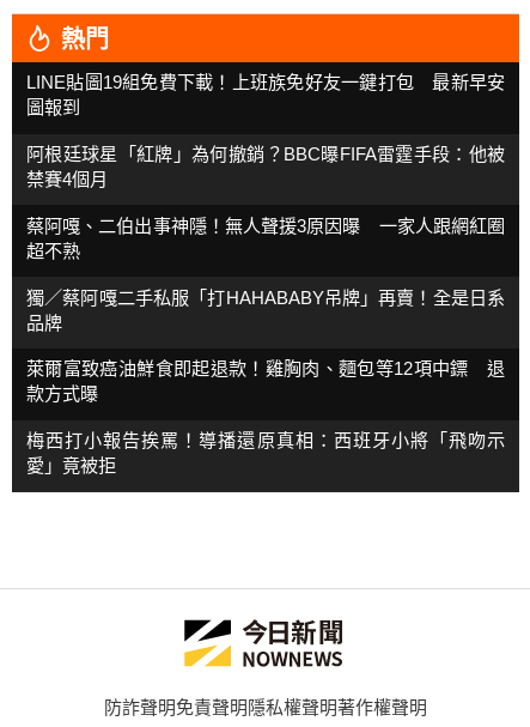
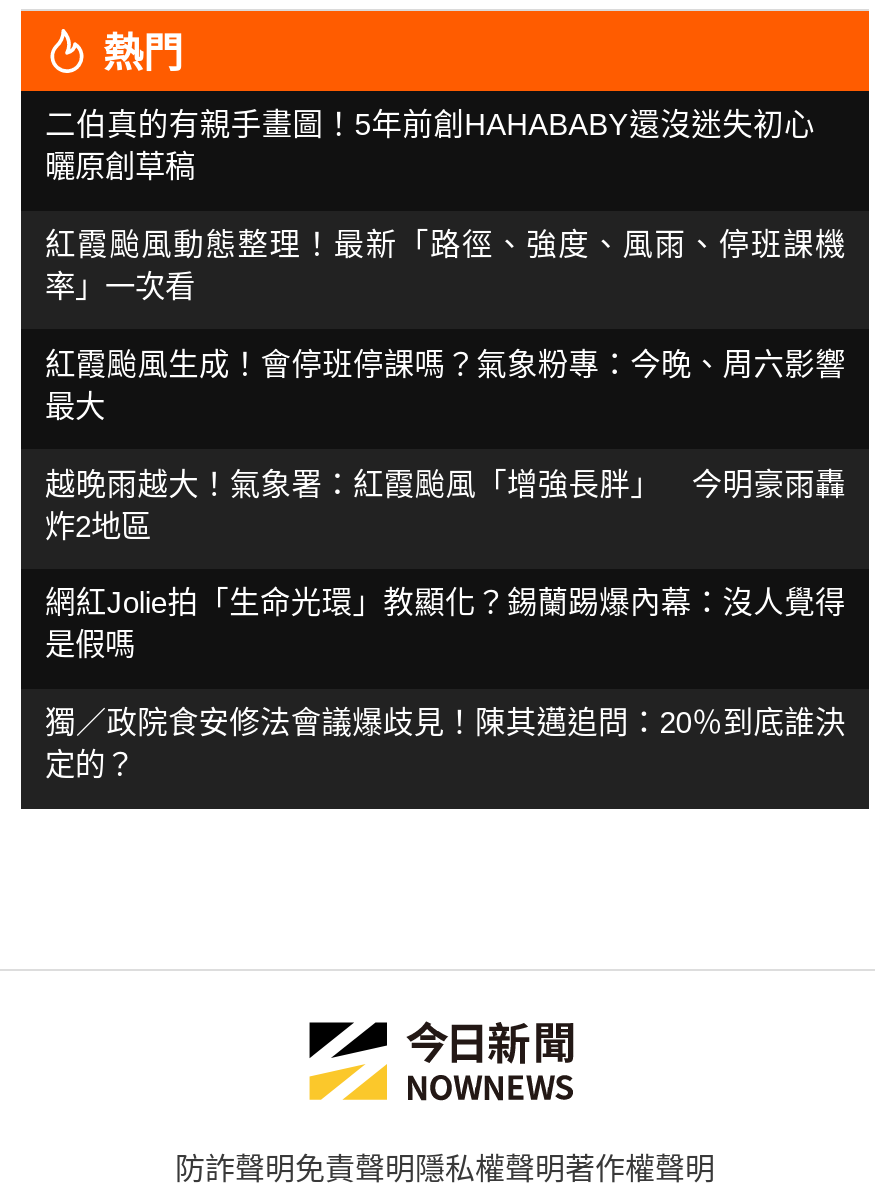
- LINE貼圖19組免費下載！上班族免好友一鍵打包 最新早安
- 圖報到
+ 二伯真的有親手畫圖！5年前創HAHABABY還沒迷失初心
+ 曬原創草稿

- 阿根廷球星「紅牌」為何撤銷？BBC曝FIFA雷霆手段：他被
- 禁賽4個月
+ 紅霞颱風動態整理！最新「路徑、強度、風雨、停班課機
+ 率」一次看

- 蔡阿嘎、二伯出事神隱！無人聲援3原因曝 一家人跟網紅圈
- 超不熟
+ 紅霞颱風生成！會停班停課嗎？氣象粉專：今晚、周六影響
+ 最大

- 獨／蔡阿嘎二手私服「打HAHABABY吊牌」再賣！全是日系
- 品牌
+ 越晚雨越大！氣象署：紅霞颱風「增強長胖」 今明豪雨轟
+ 炸2地區

- 萊爾富致癌油鮮食即起退款！雞胸肉、麵包等12項中鏢 退
- 款方式曝
+ 網紅Jolie拍「生命光環」教顯化？錫蘭踢爆內幕：沒人覺得
+ 是假嗎

- 梅西打小報告挨罵！導播還原真相：西班牙小將「飛吻示
- 愛」竟被拒
+ 獨／政院食安修法會議爆歧見！陳其邁追問：20％到底誰決
+ 定的？
